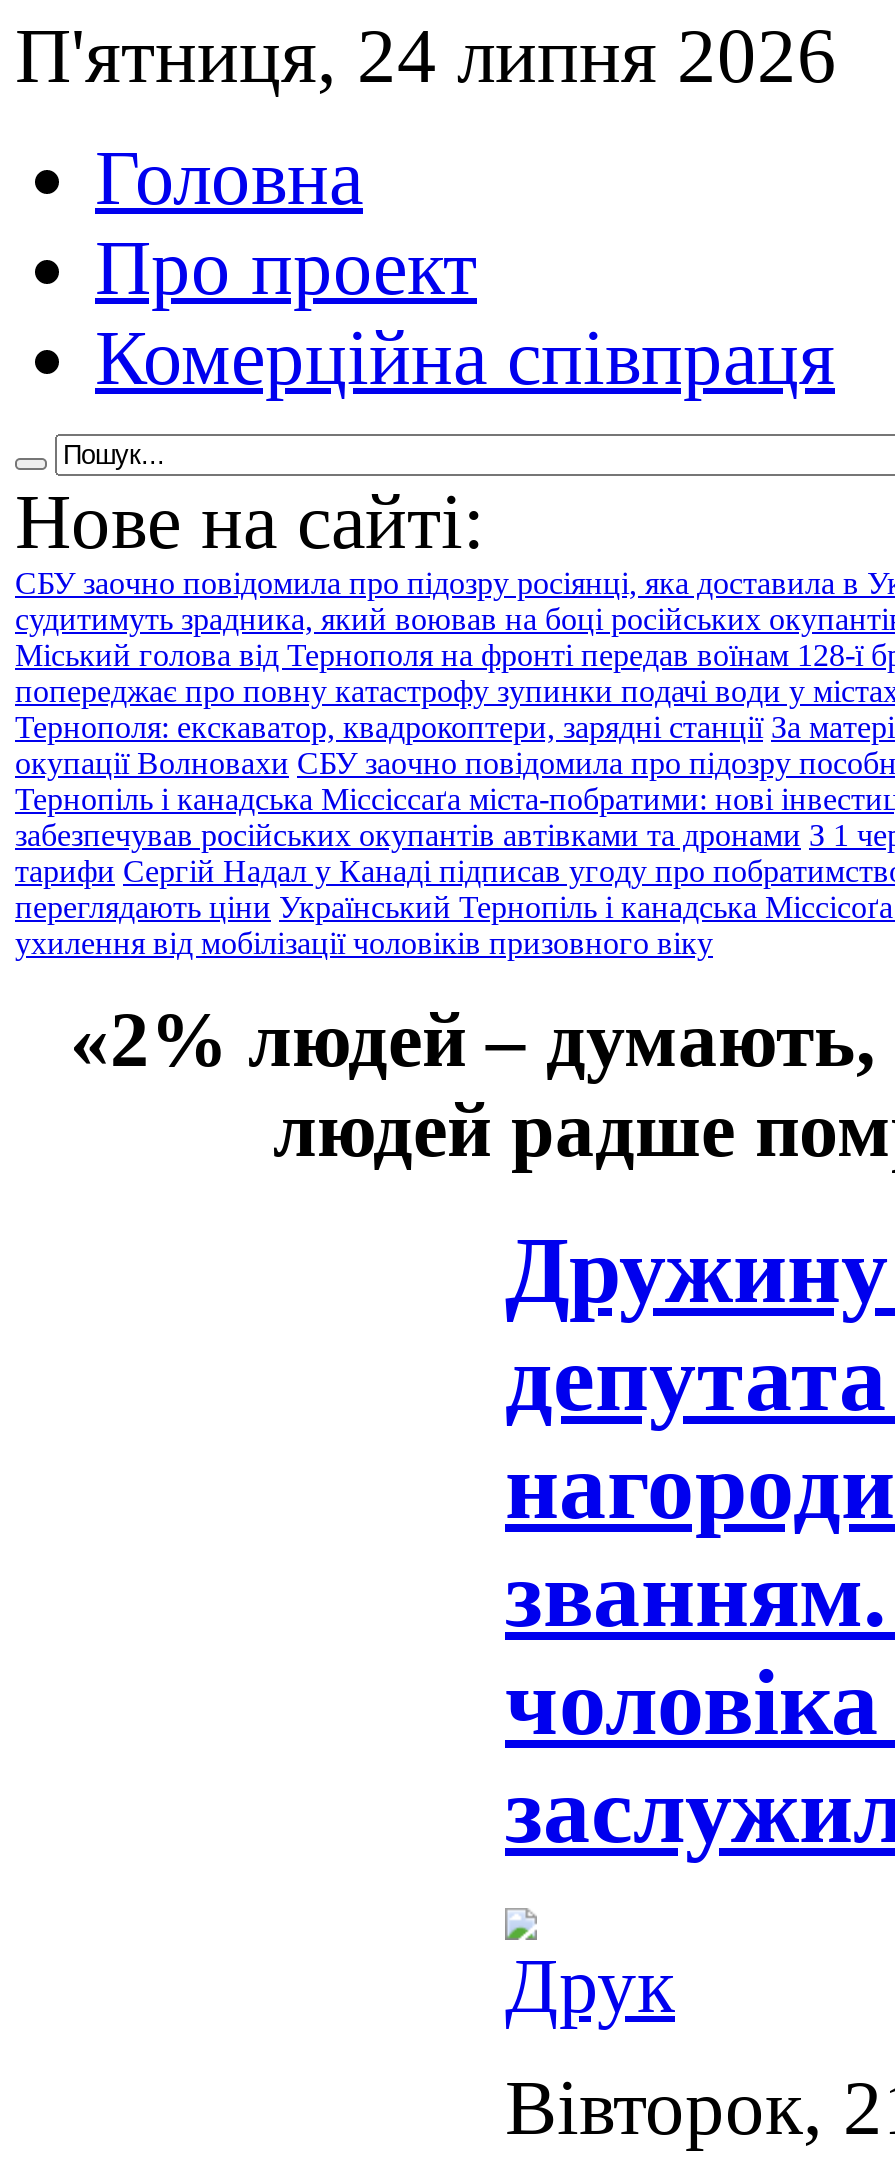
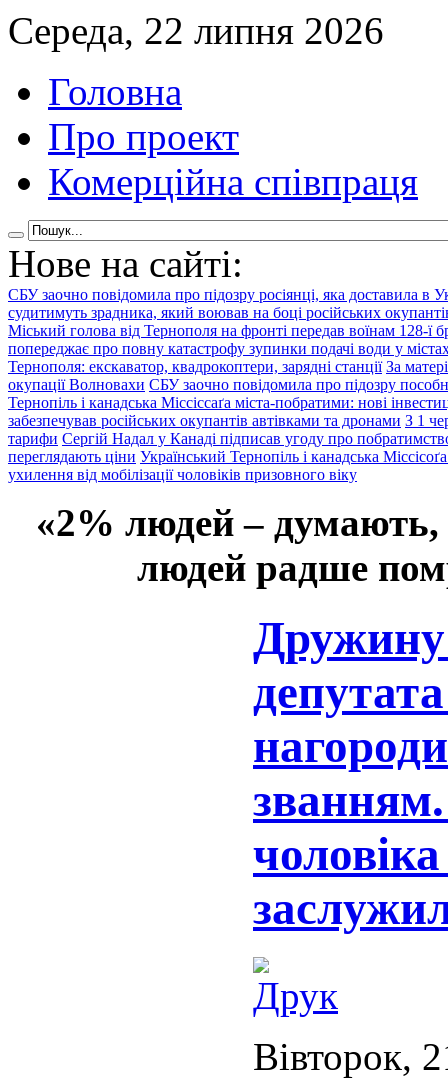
- П'ятниця, 24 липня 2026
+ Середа, 22 липня 2026
